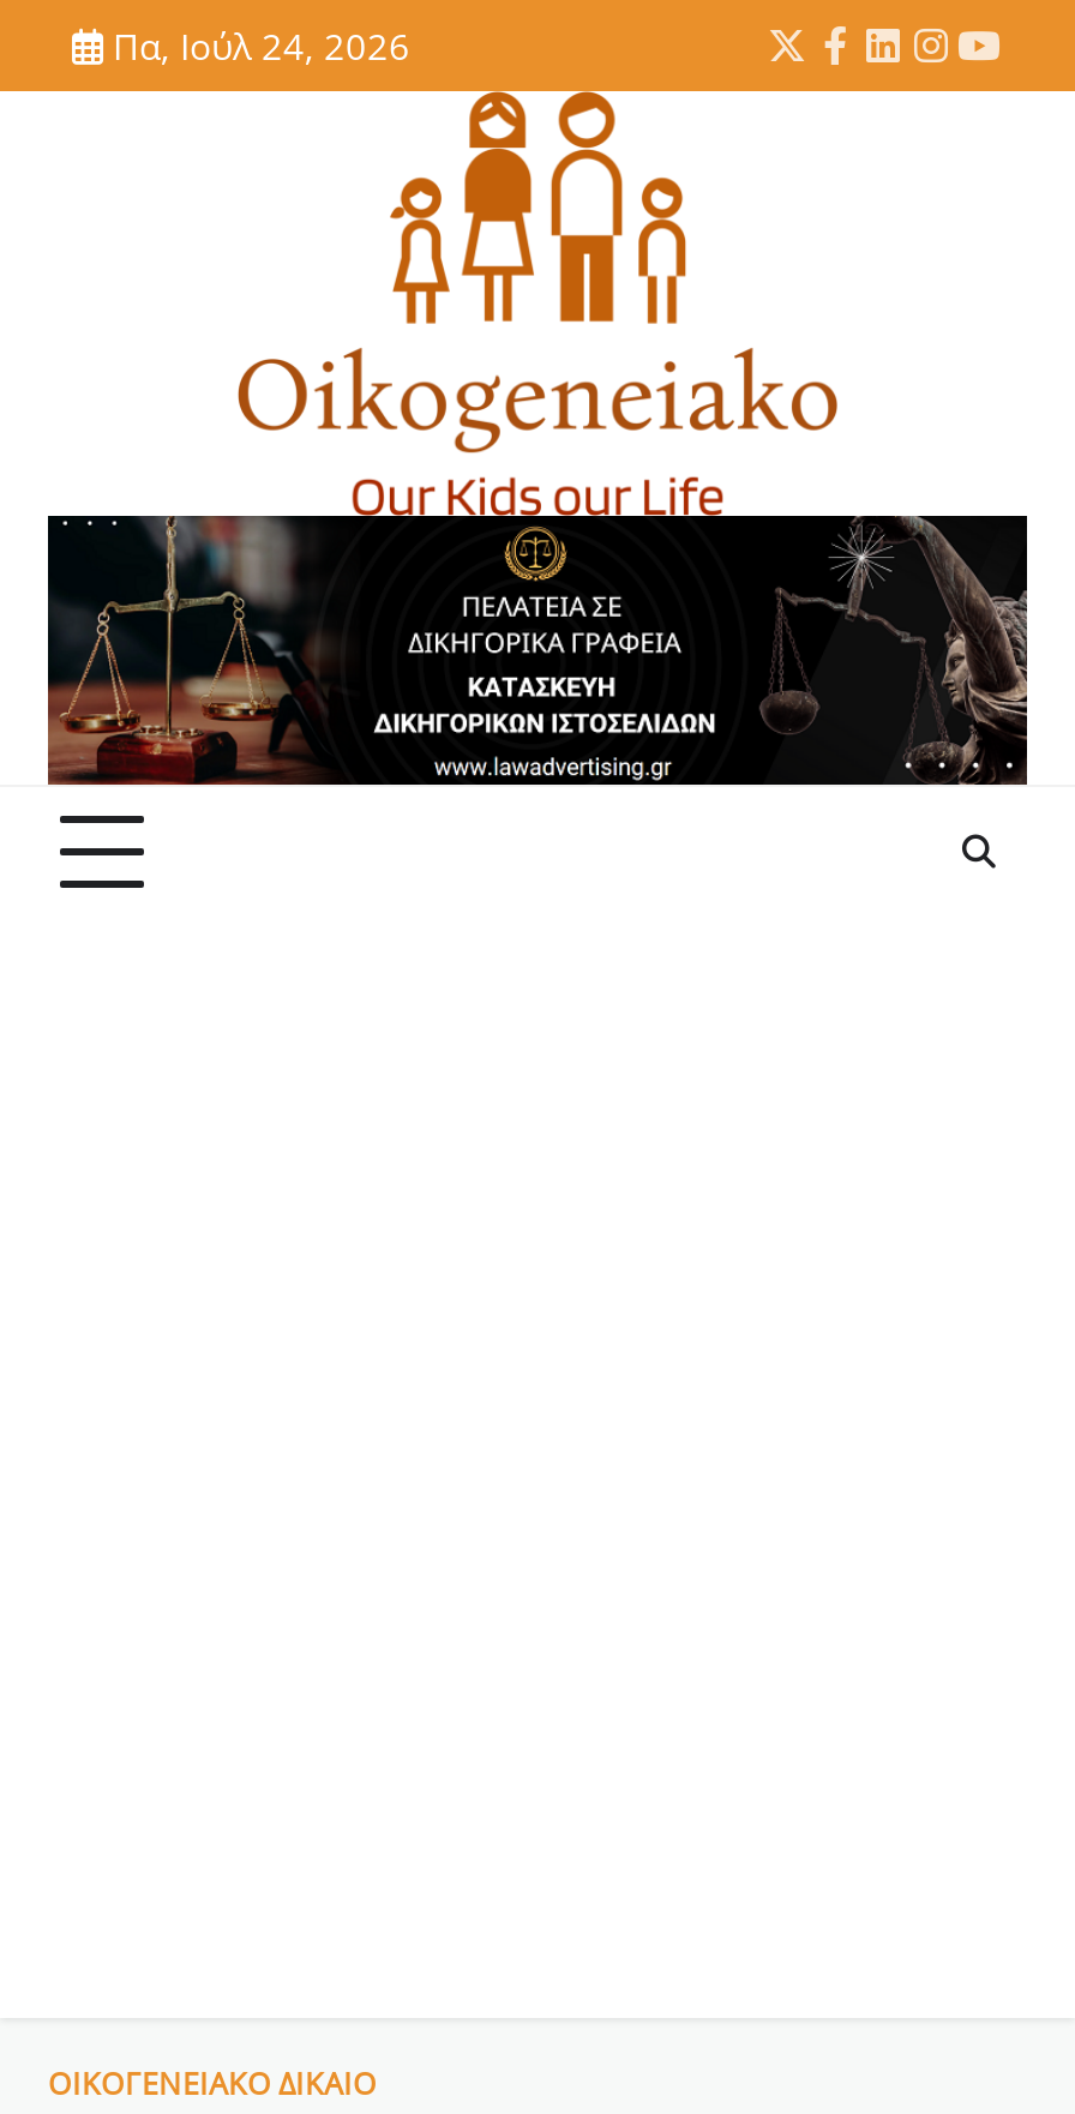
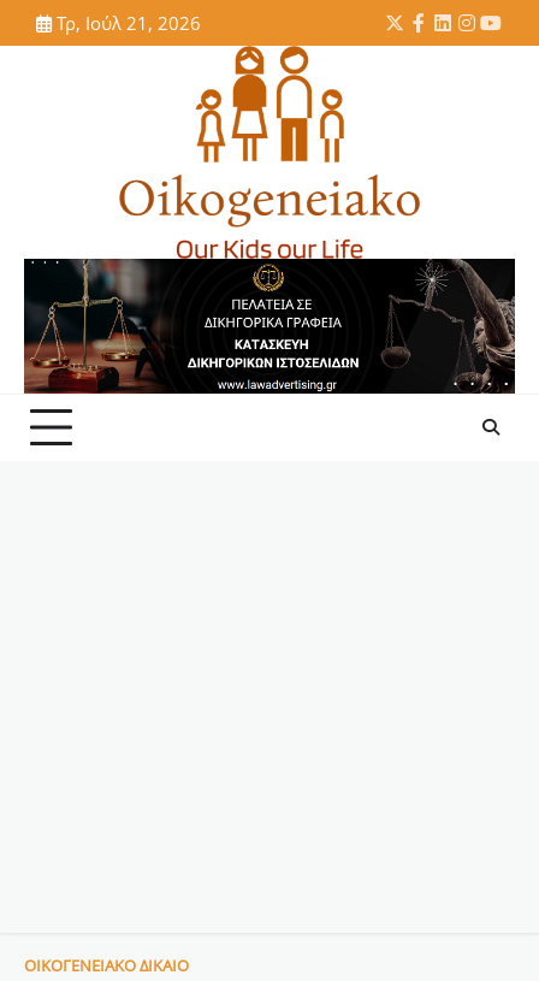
- Πα, Ιούλ 24, 2026
+ Τρ, Ιούλ 21, 2026
